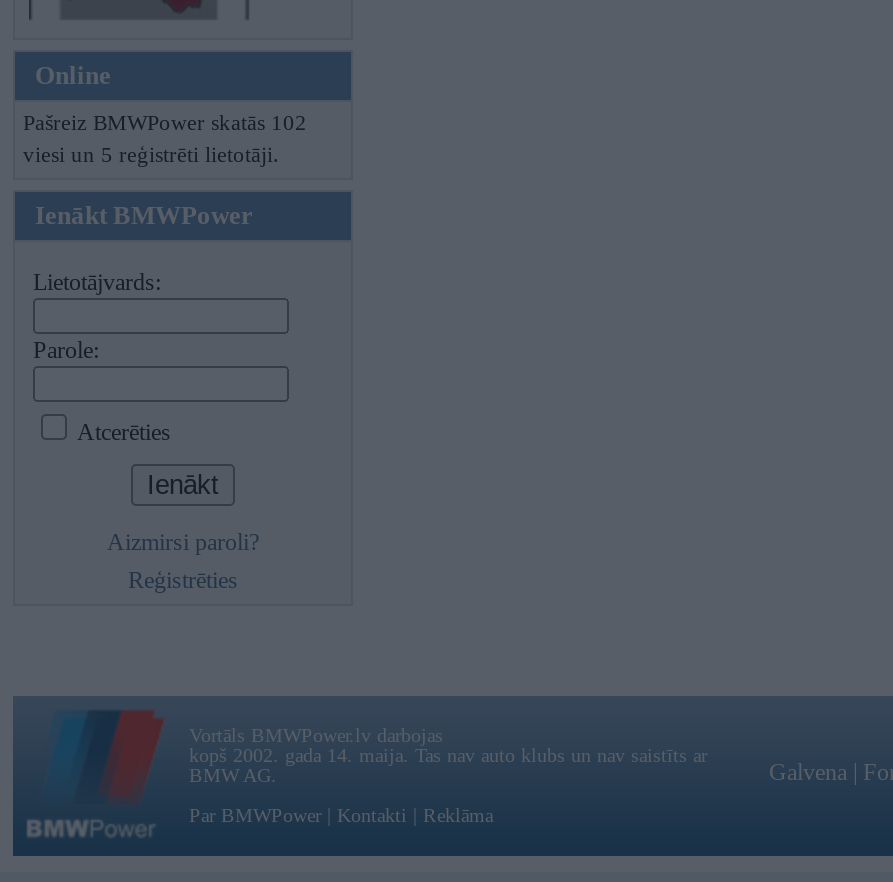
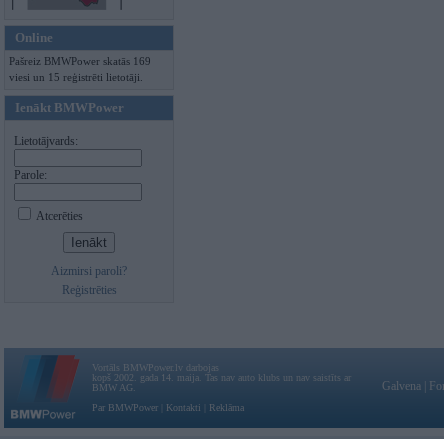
- Pašreiz BMWPower skatās 102
+ Pašreiz BMWPower skatās 169

- viesi un 5 reģistrēti lietotāji.
+ viesi un 15 reģistrēti lietotāji.
